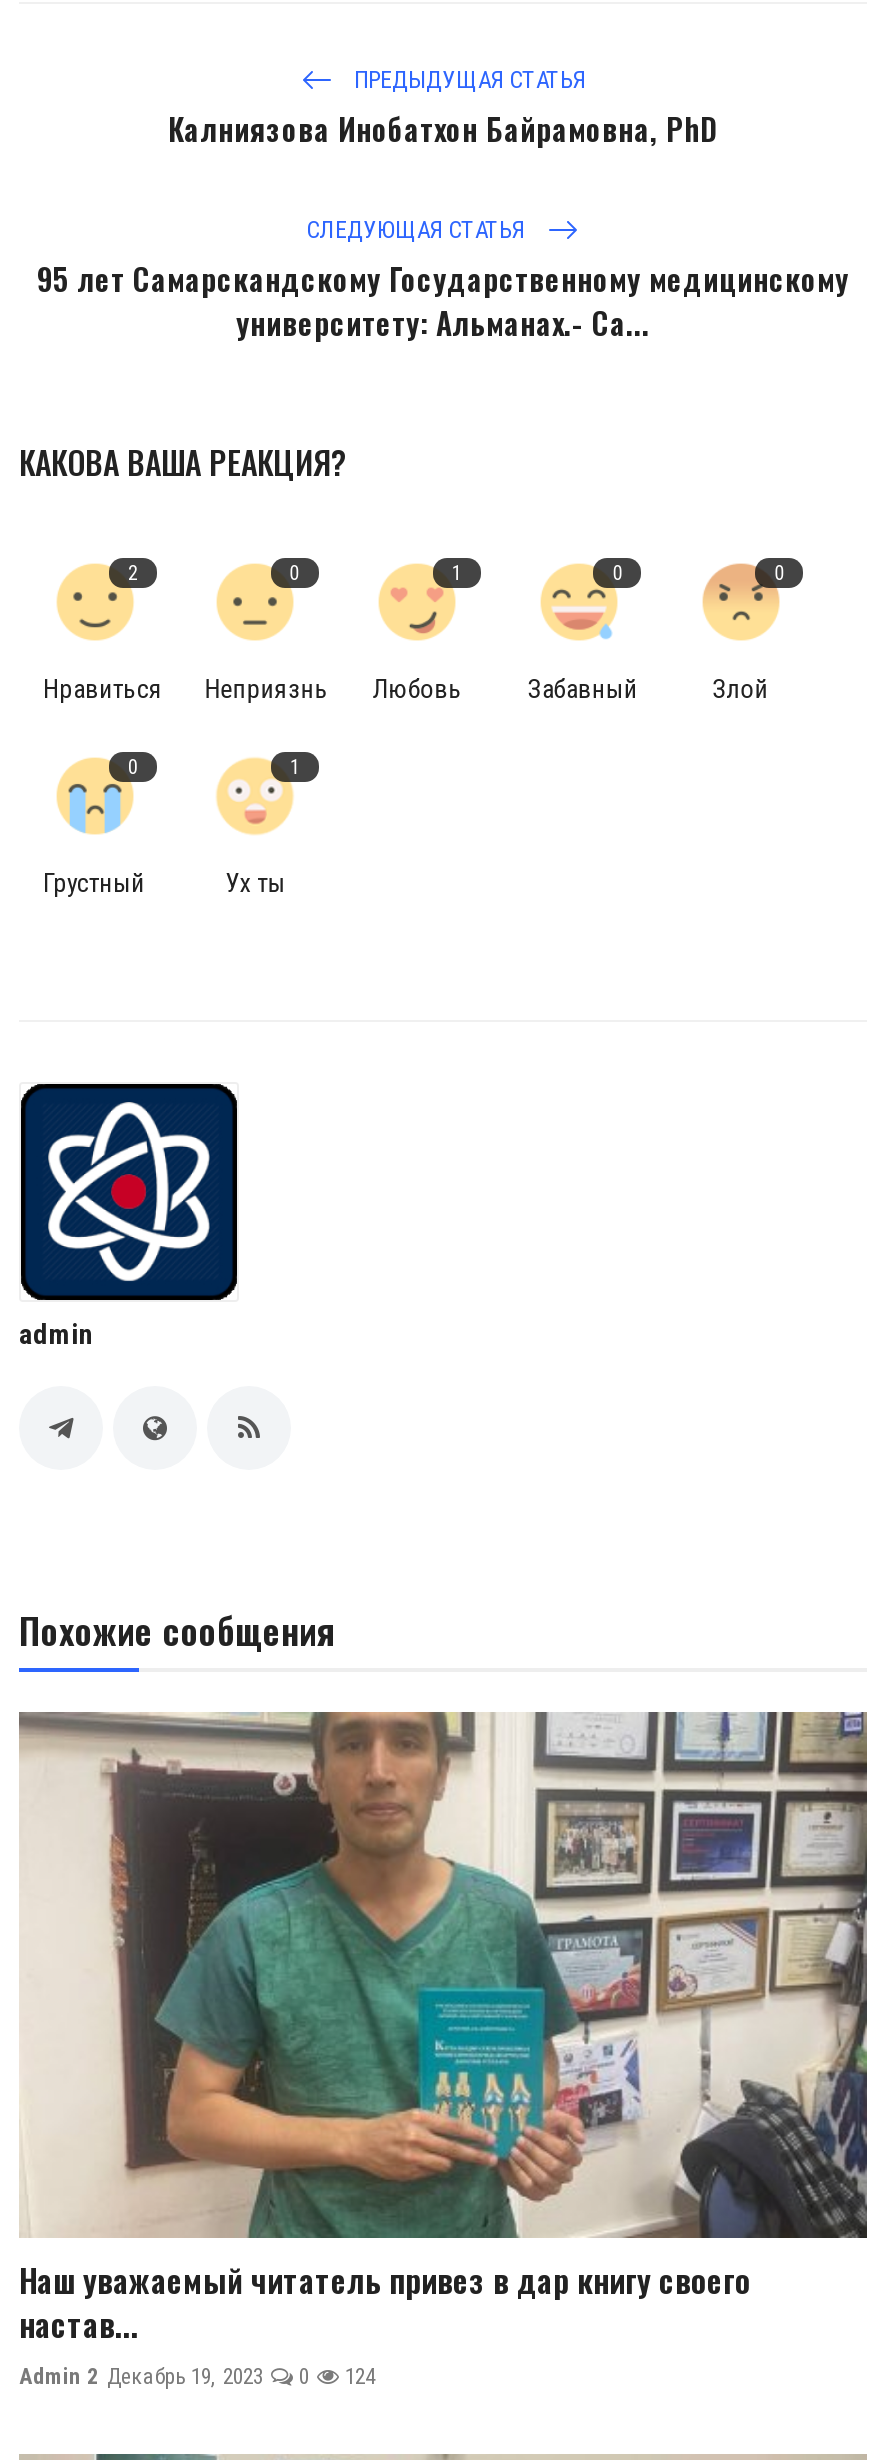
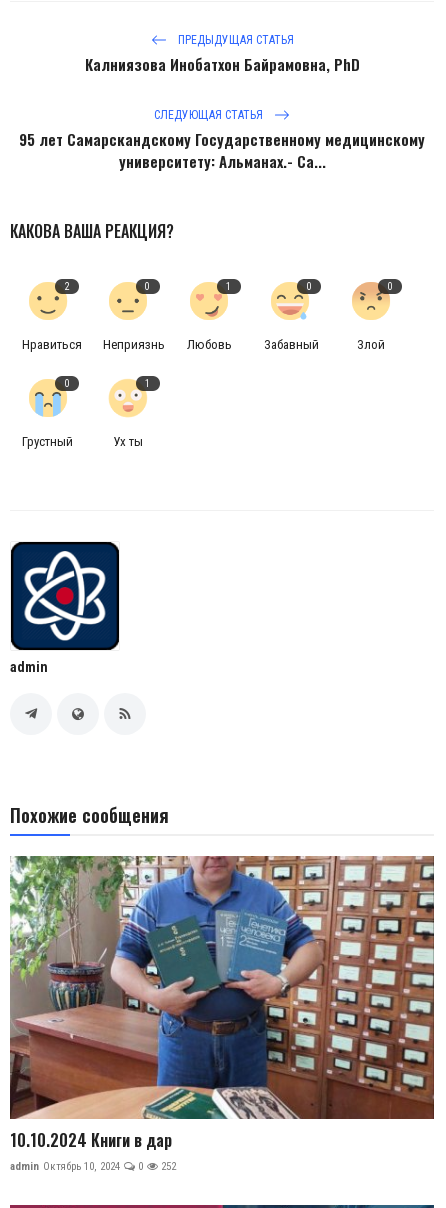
- [image]
- Наш уважаемый читатель привез в дар книгу своего
- настав...
- Admin 2 Декабрь 19, 2023
+ [image]
+ 10.10.2024 Книги в дар
+ admin Октябрь 10, 2024

- 124
+ 252
